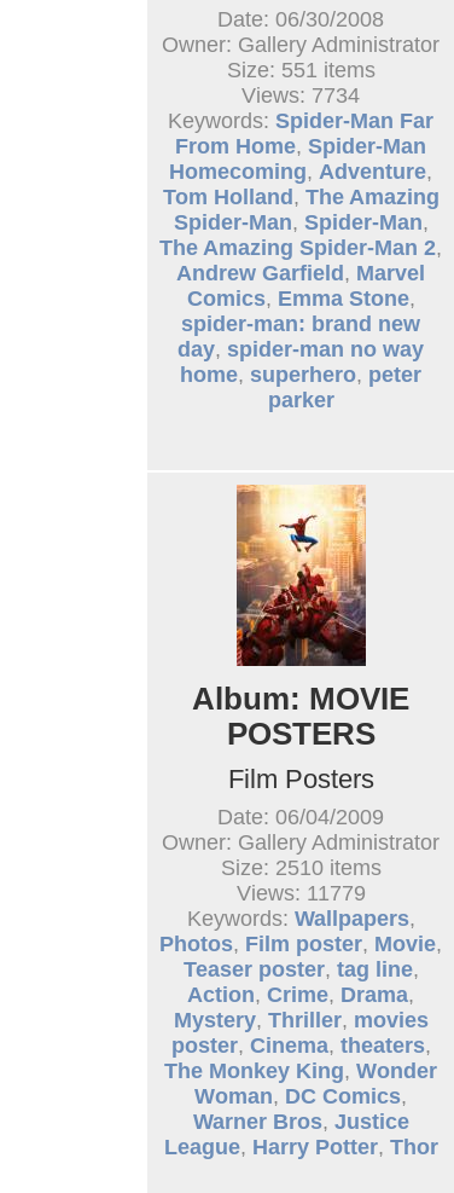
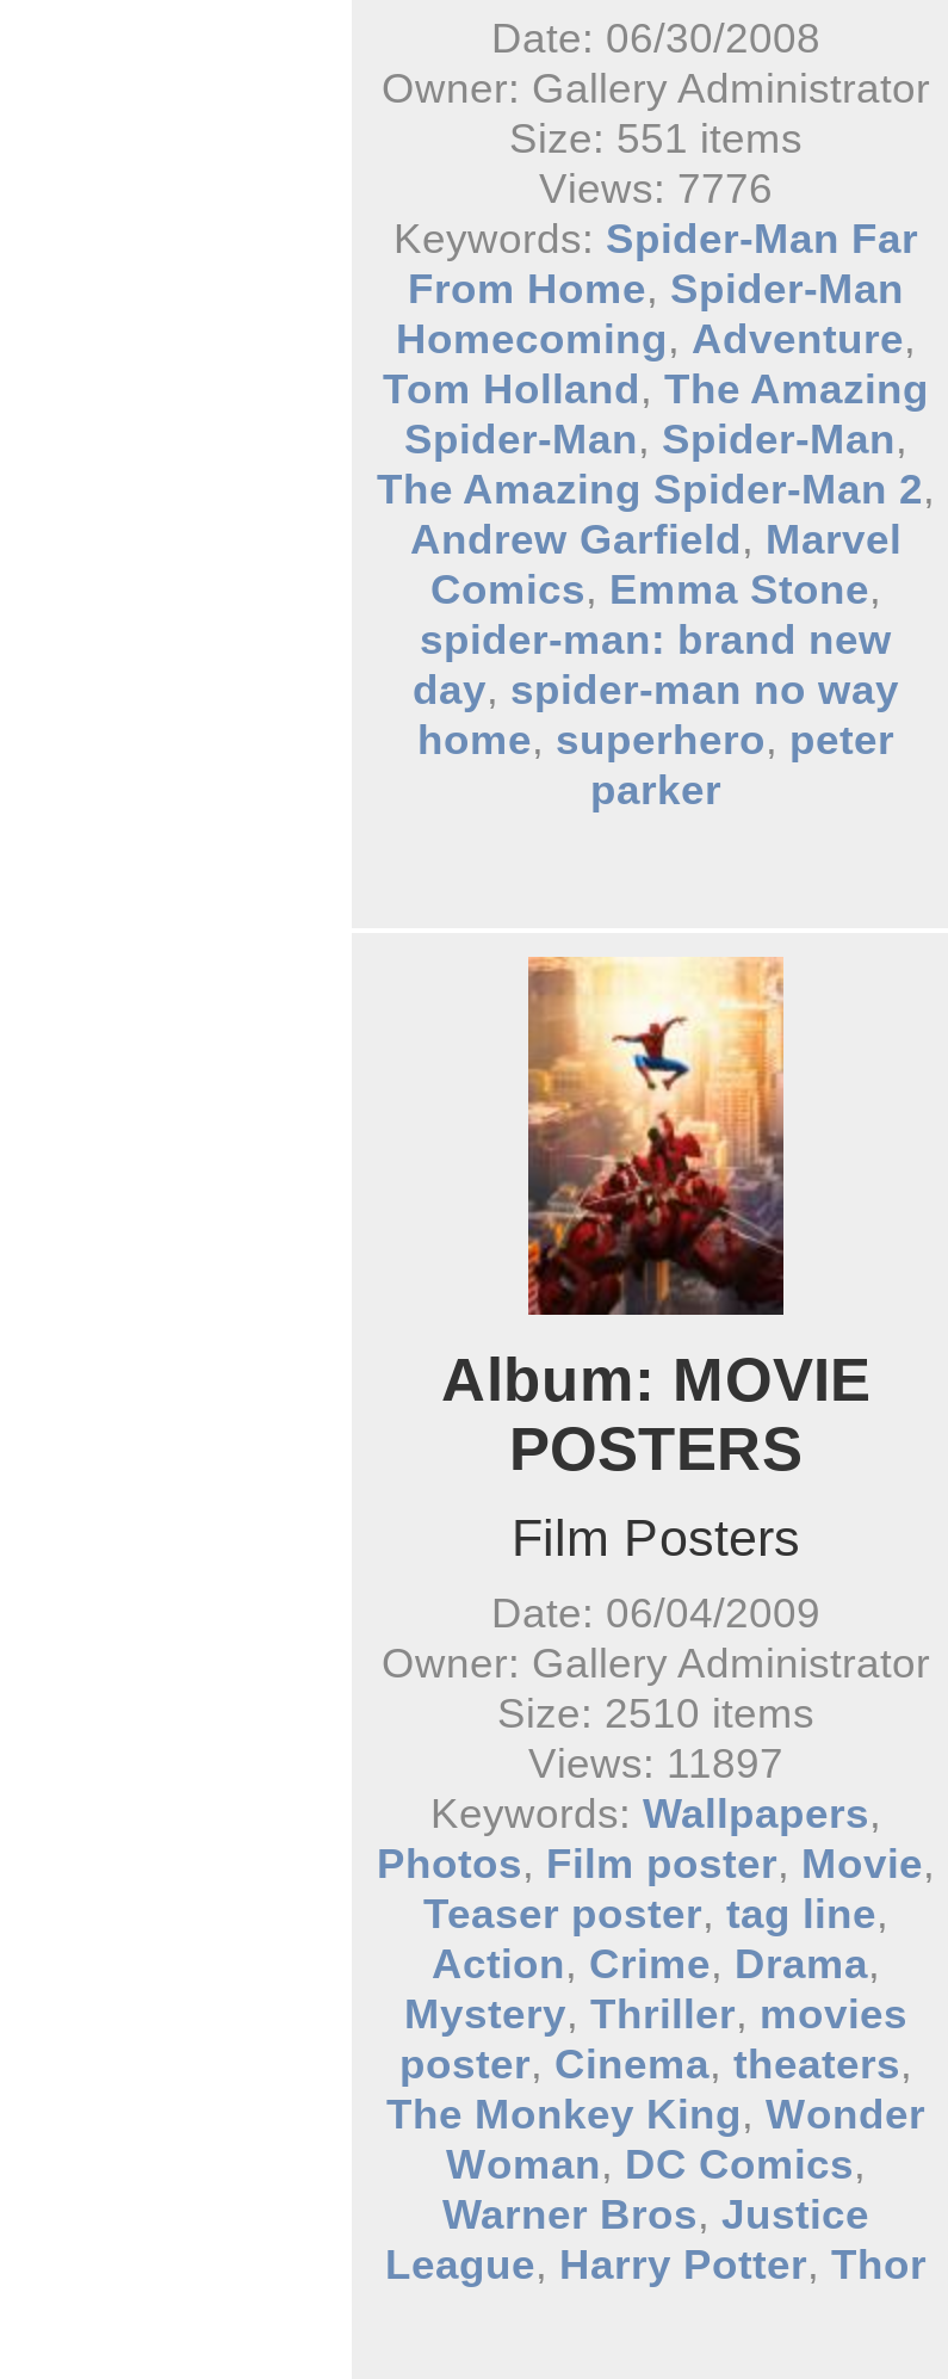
- Views: 7734
+ Views: 7776

- Views: 11779
+ Views: 11897
